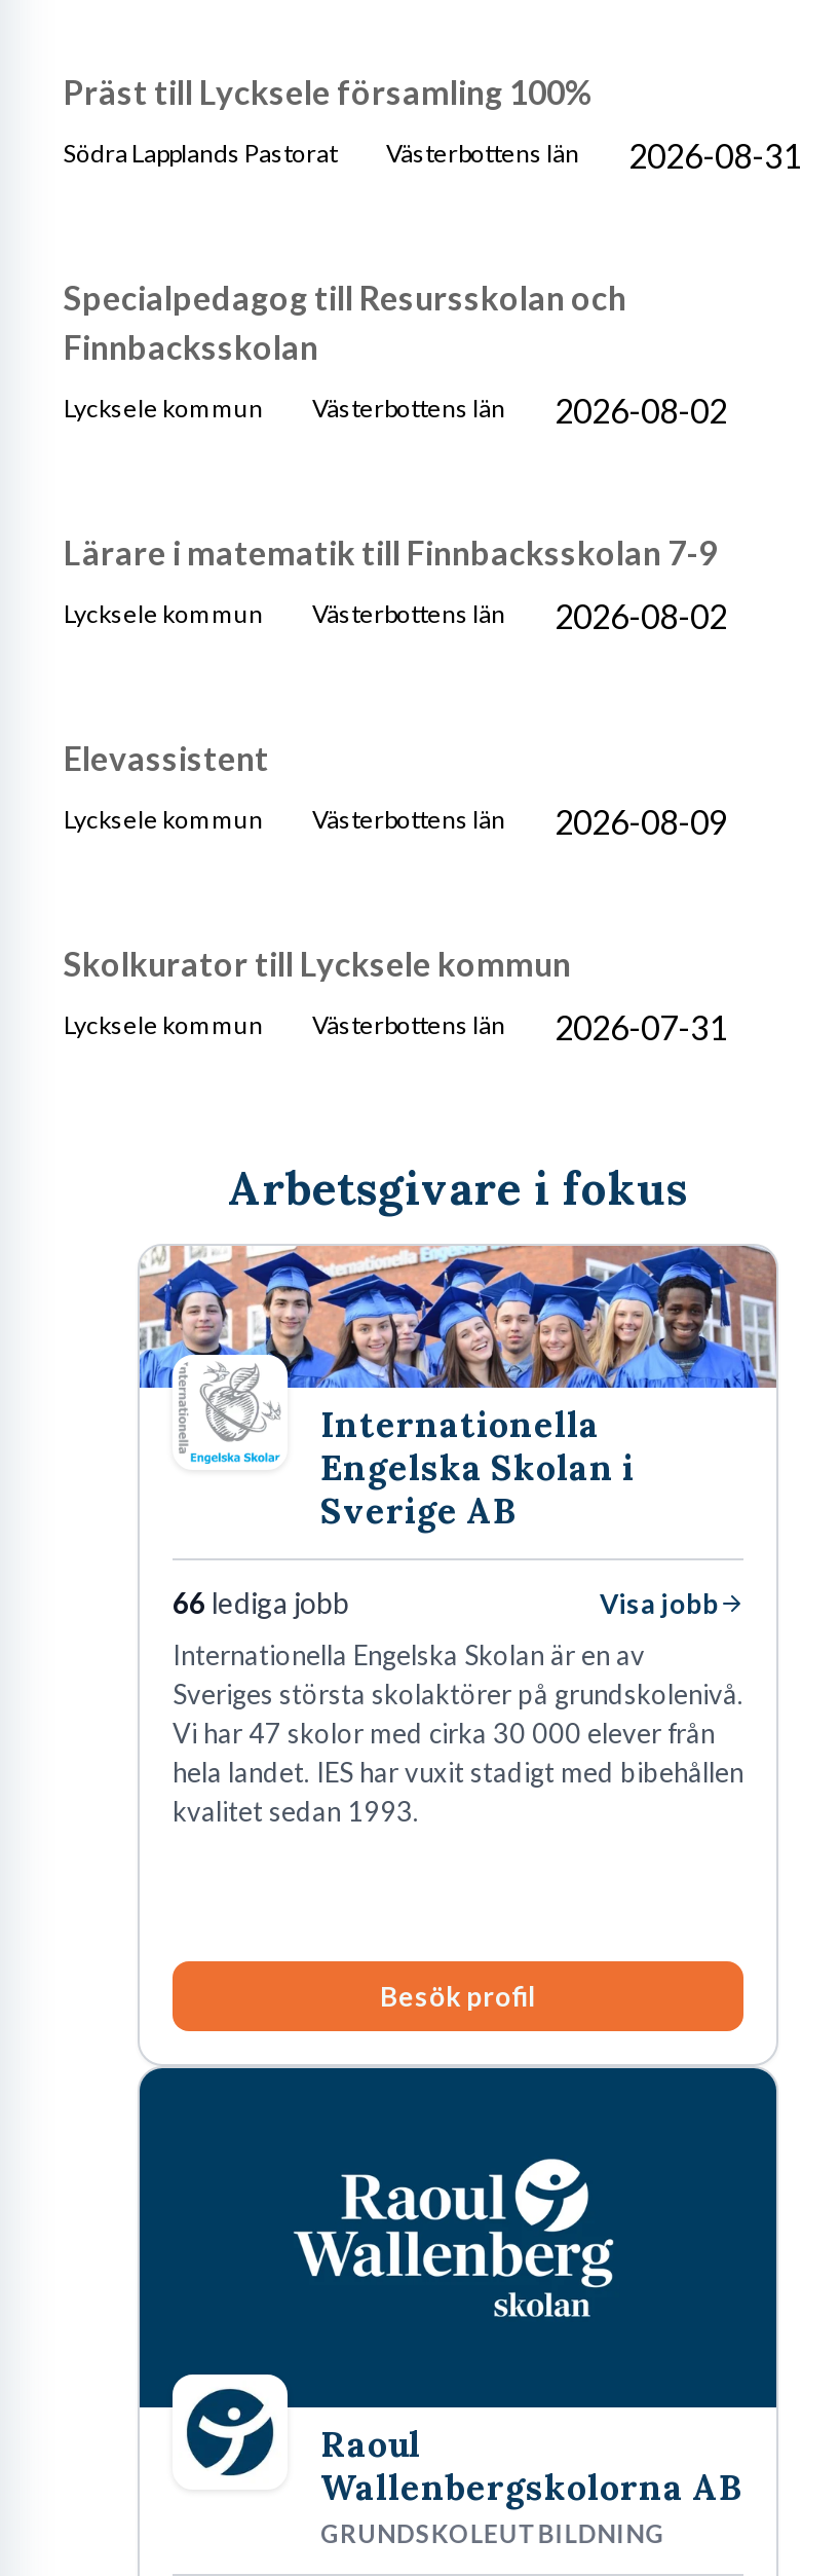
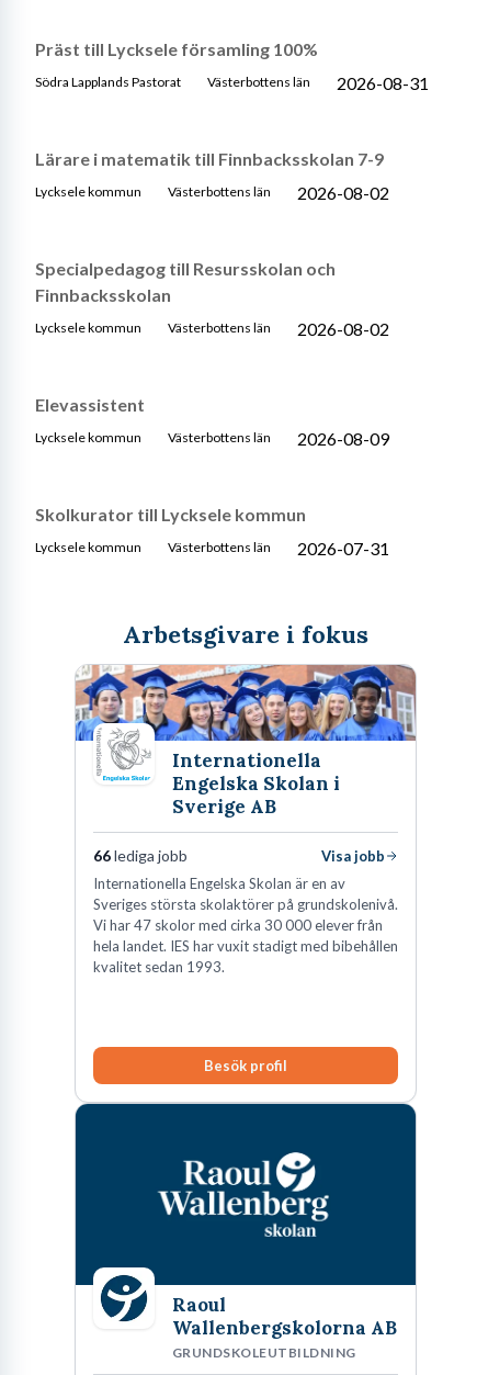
moved down: Specialpedagog till Resursskolan och | Finnbacksskolan

moved up: Lycksele kommun | Västerbottens län | 2026-08-02

moved up: Lärare i matematik till Finnbacksskolan 7-9
